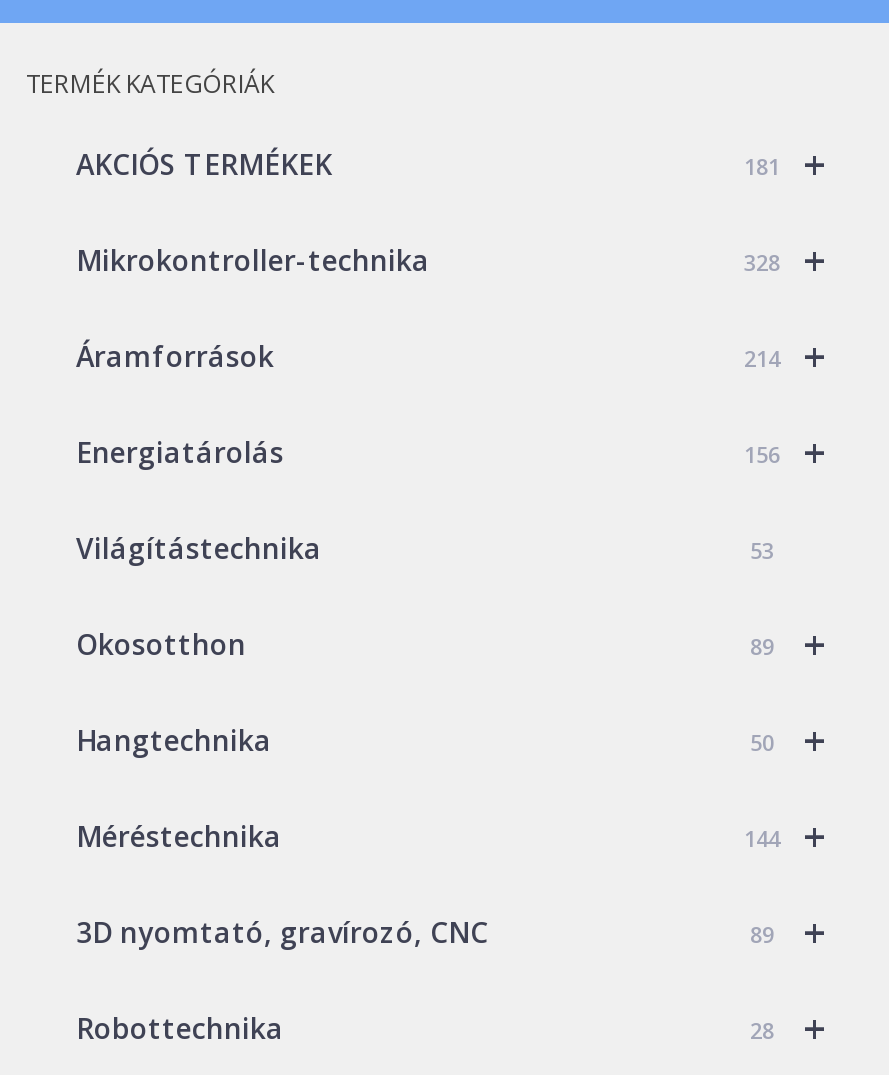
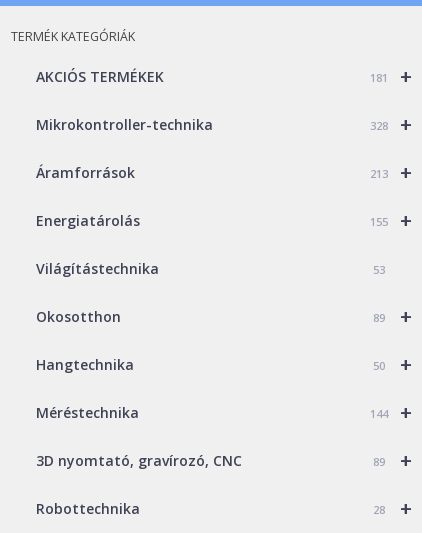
- 214
+ 213

- 156
+ 155
